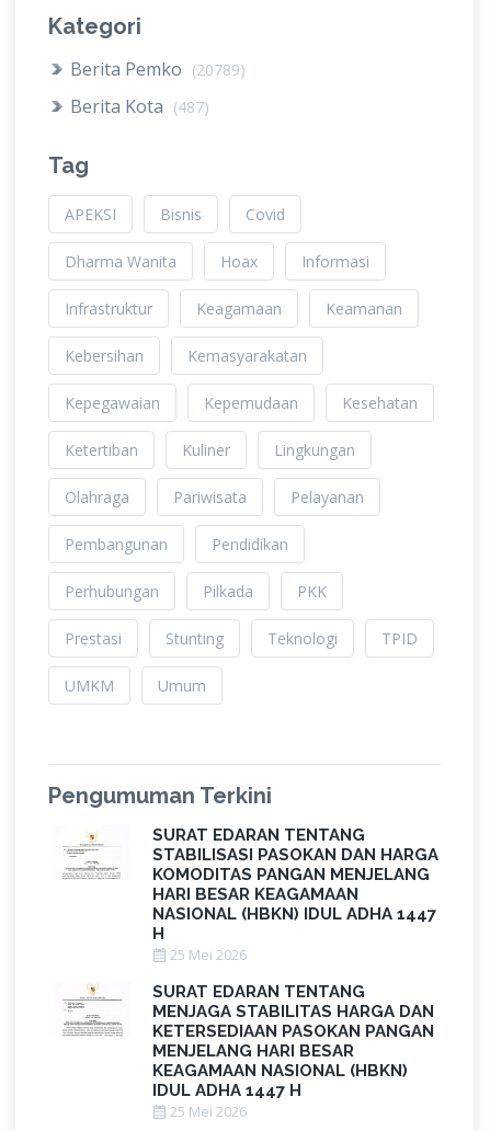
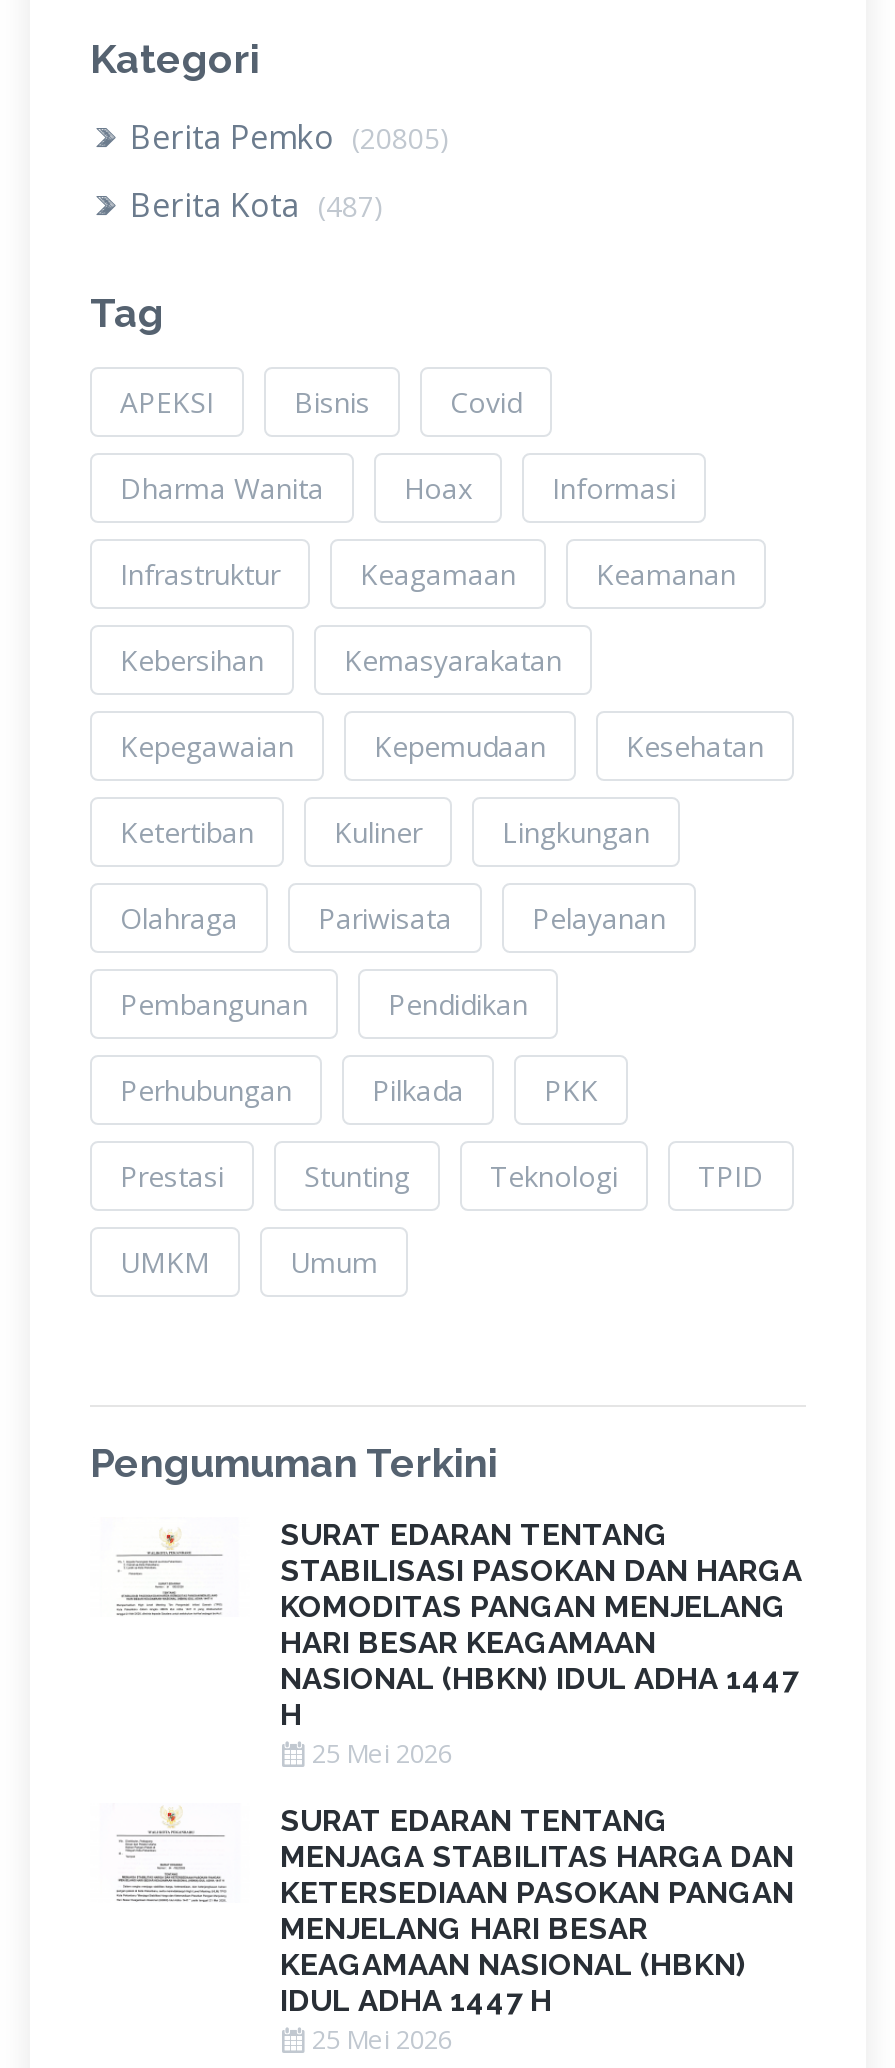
- Berita Pemko (20789)
+ Berita Pemko (20805)
